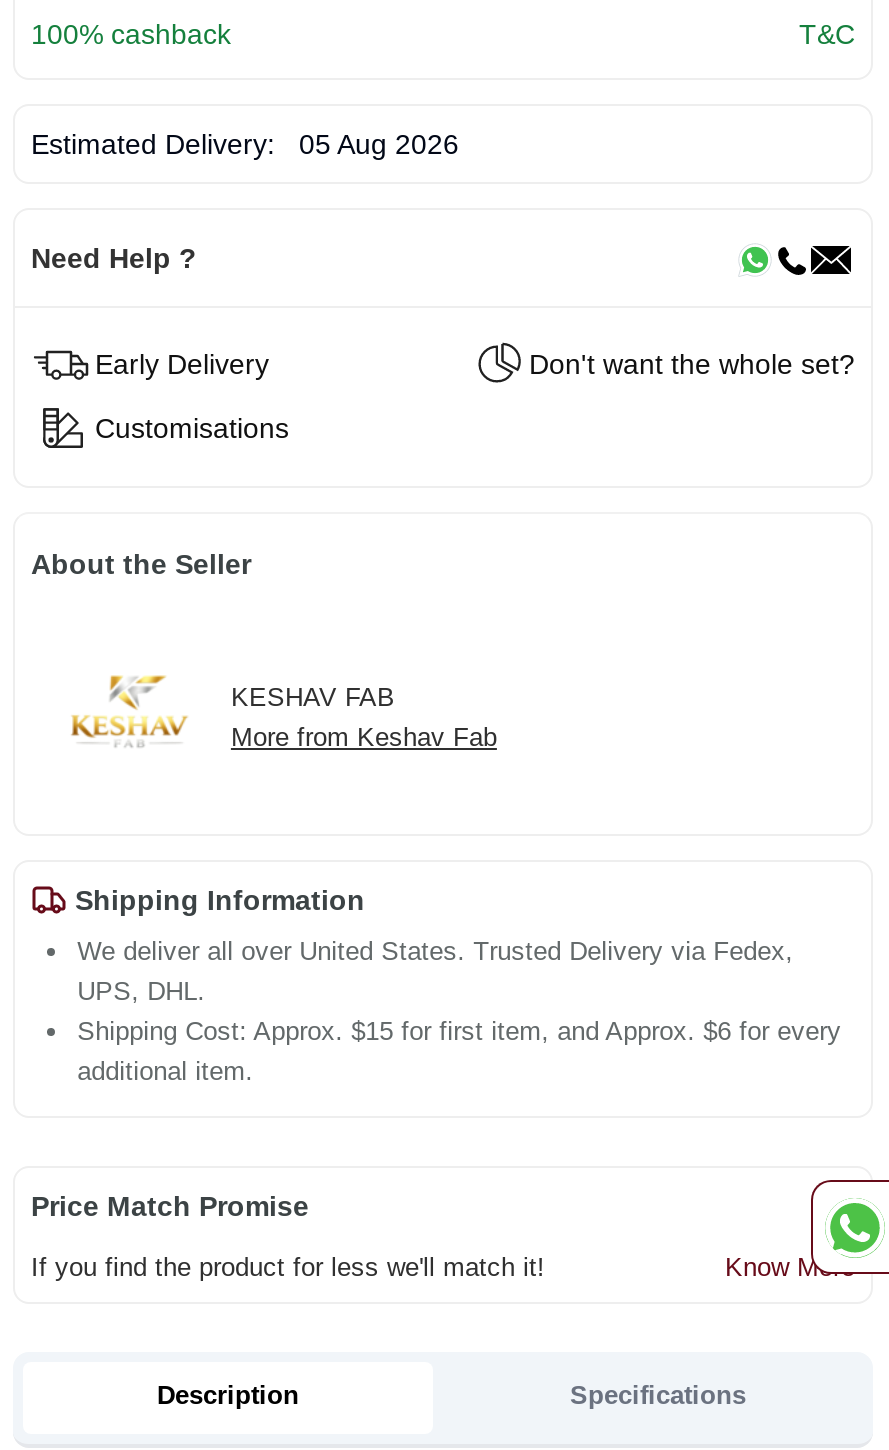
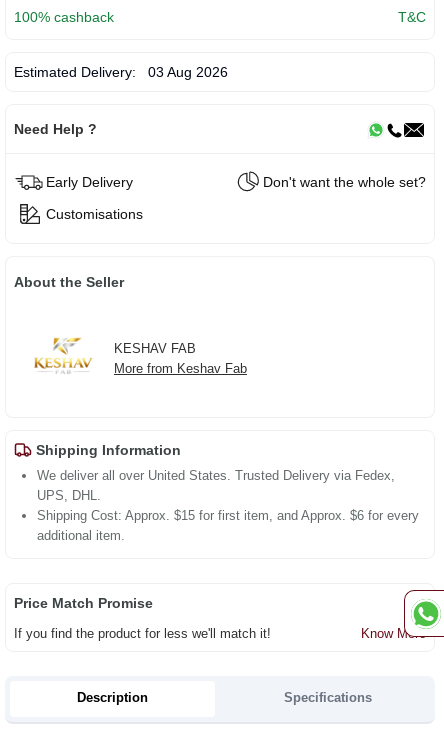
- Estimated Delivery: 05 Aug 2026
+ Estimated Delivery: 03 Aug 2026
